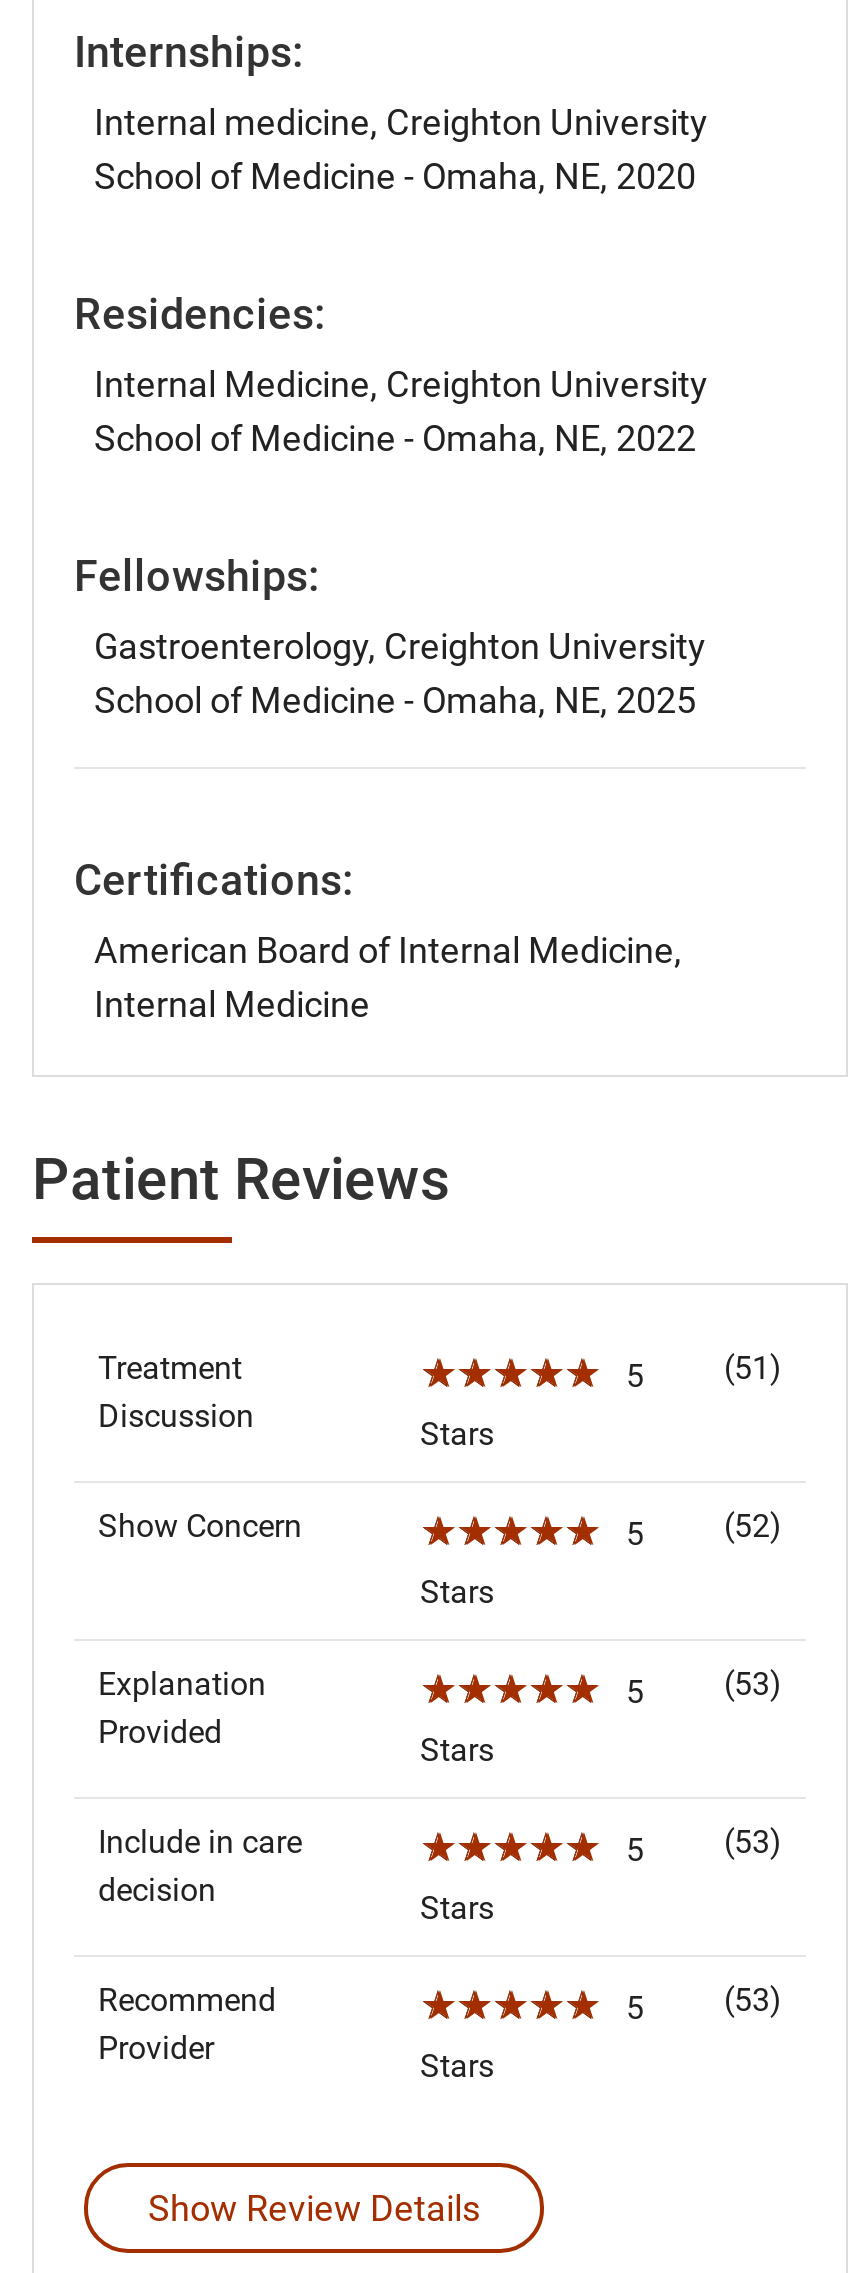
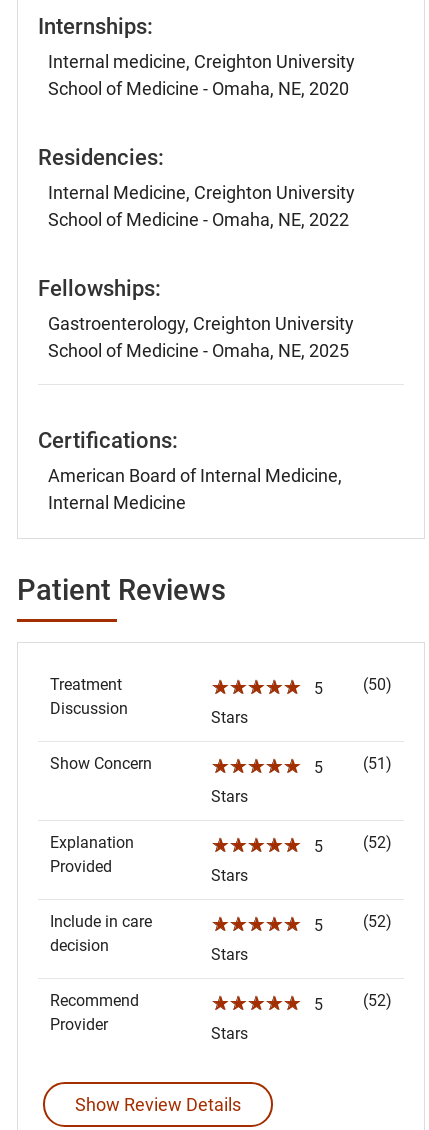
- (51)
+ (50)

- (52)
+ (51)

- (53)
+ (52)

- (53)
+ (52)

- (53)
+ (52)
